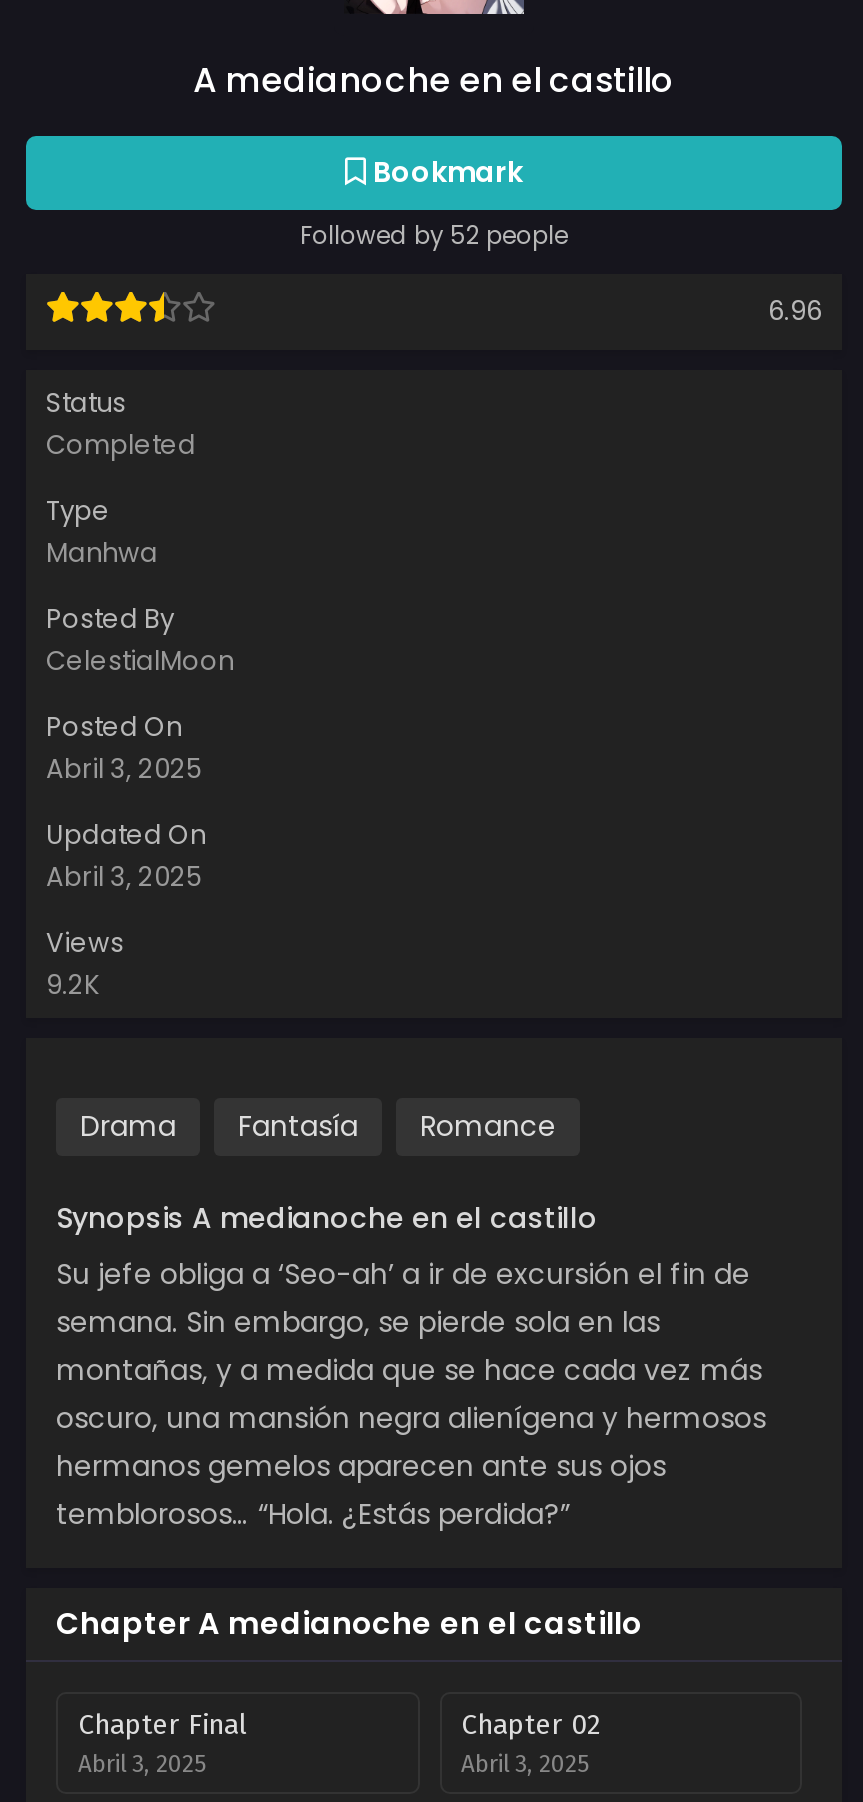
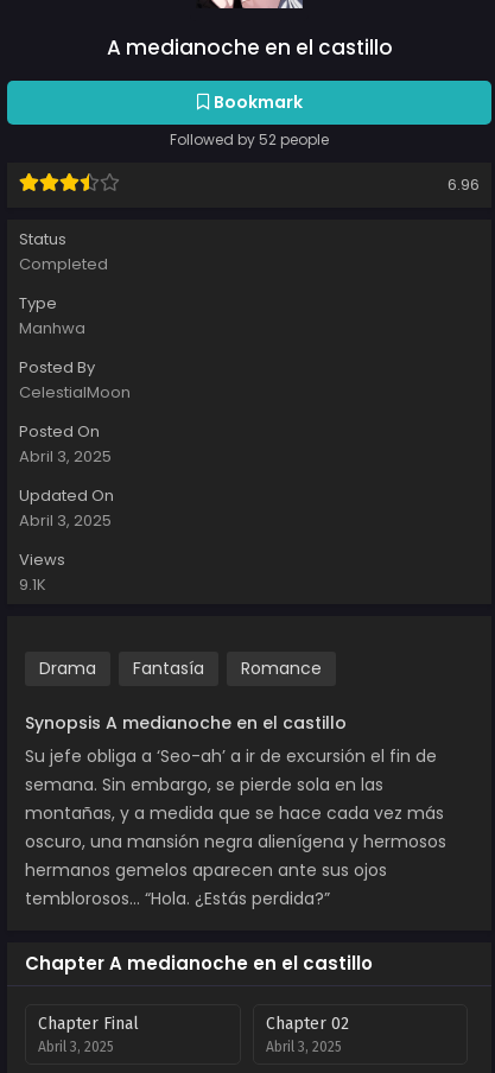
- 9.2K
+ 9.1K
